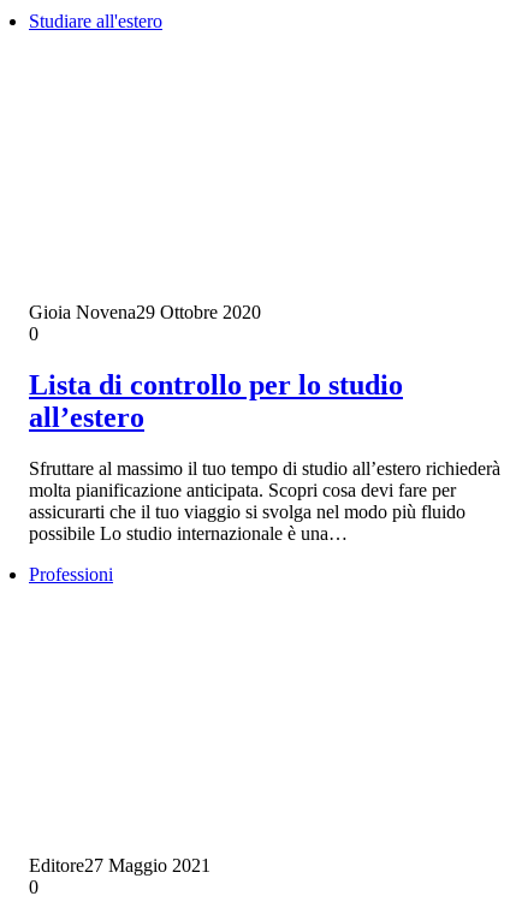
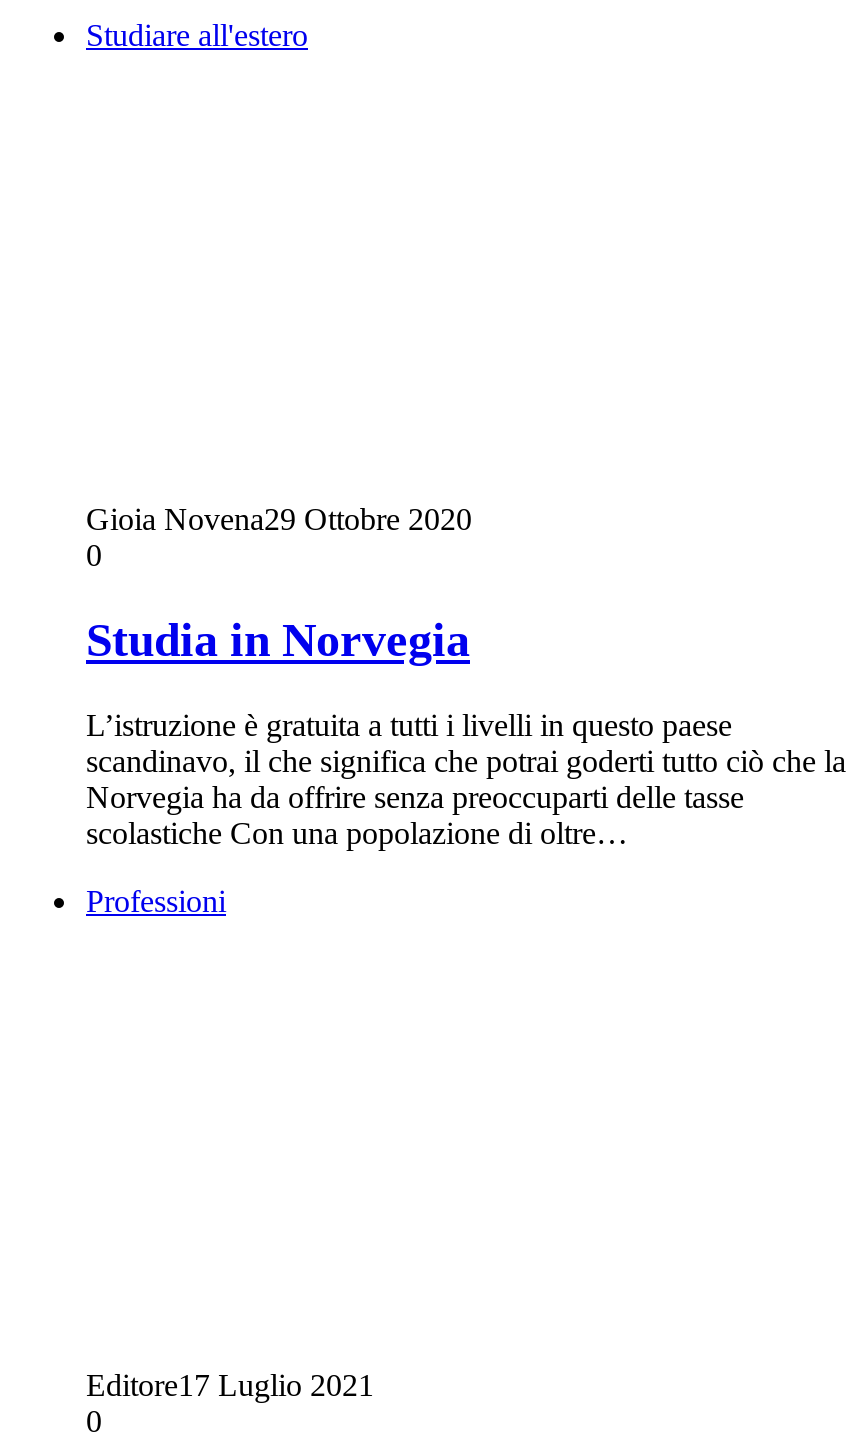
- Lista di controllo per lo studio
- all’estero
+ Studia in Norvegia

- Sfruttare al massimo il tuo tempo di studio all’estero richiederà
- molta pianificazione anticipata. Scopri cosa devi fare per
- assicurarti che il tuo viaggio si svolga nel modo più fluido
- possibile Lo studio internazionale è una…
+ L’istruzione è gratuita a tutti i livelli in questo paese
+ scandinavo, il che significa che potrai goderti tutto ciò che la
+ Norvegia ha da offrire senza preoccuparti delle tasse
+ scolastiche Con una popolazione di oltre…

- Editore27 Maggio 2021
+ Editore17 Luglio 2021
